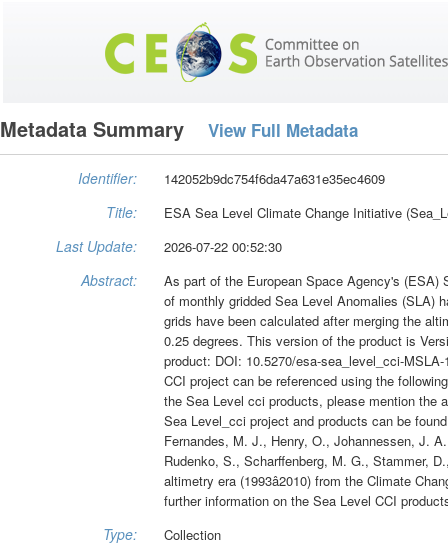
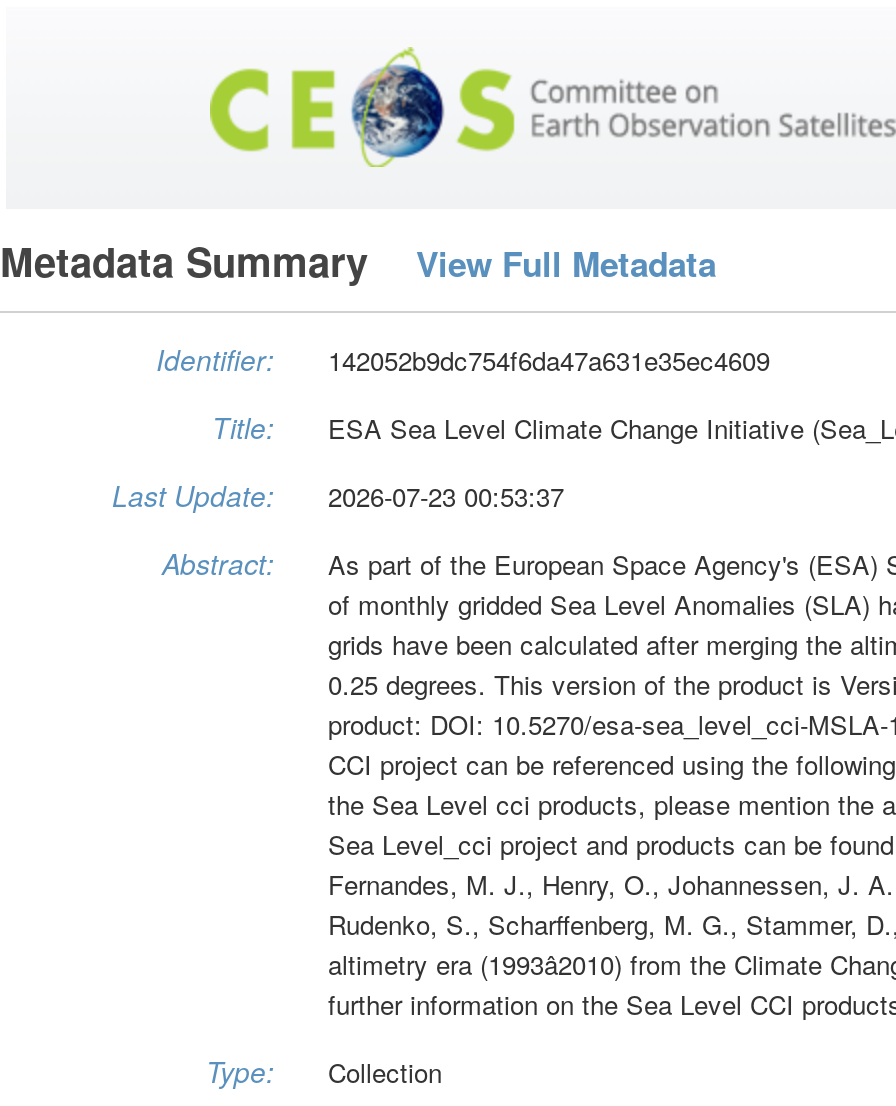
- Last Update: 2026-07-22 00:52:30
+ Last Update: 2026-07-23 00:53:37
